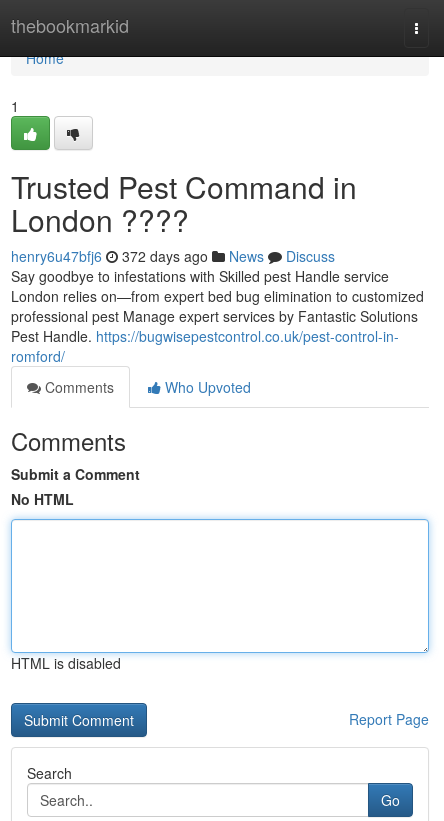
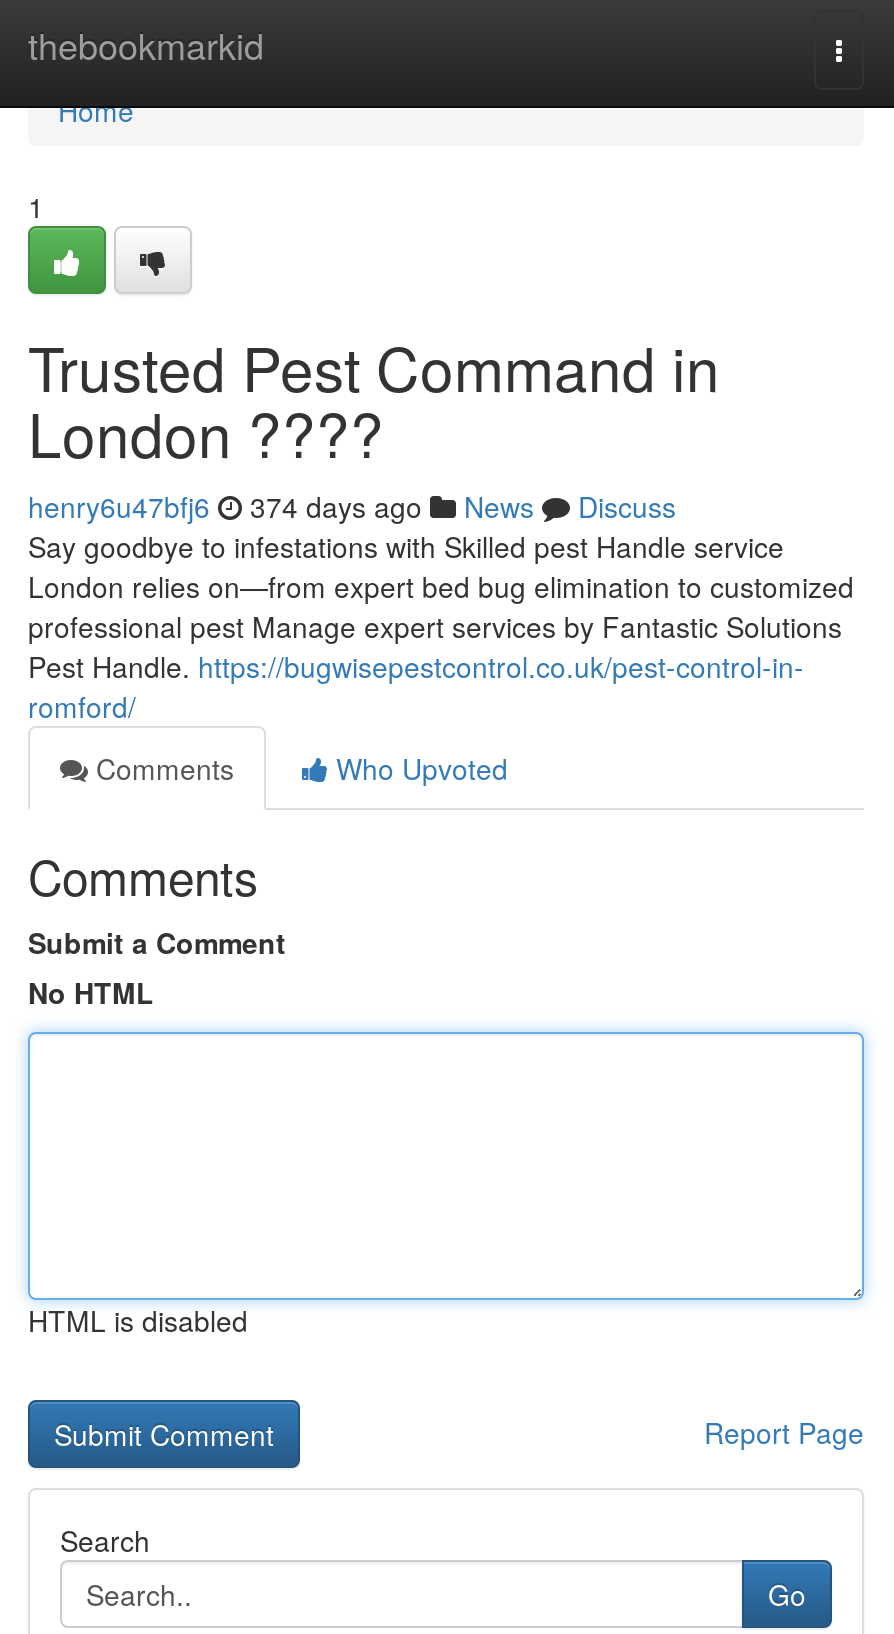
- henry6u47bfj6 372 days ago News Discuss
+ henry6u47bfj6 374 days ago News Discuss
